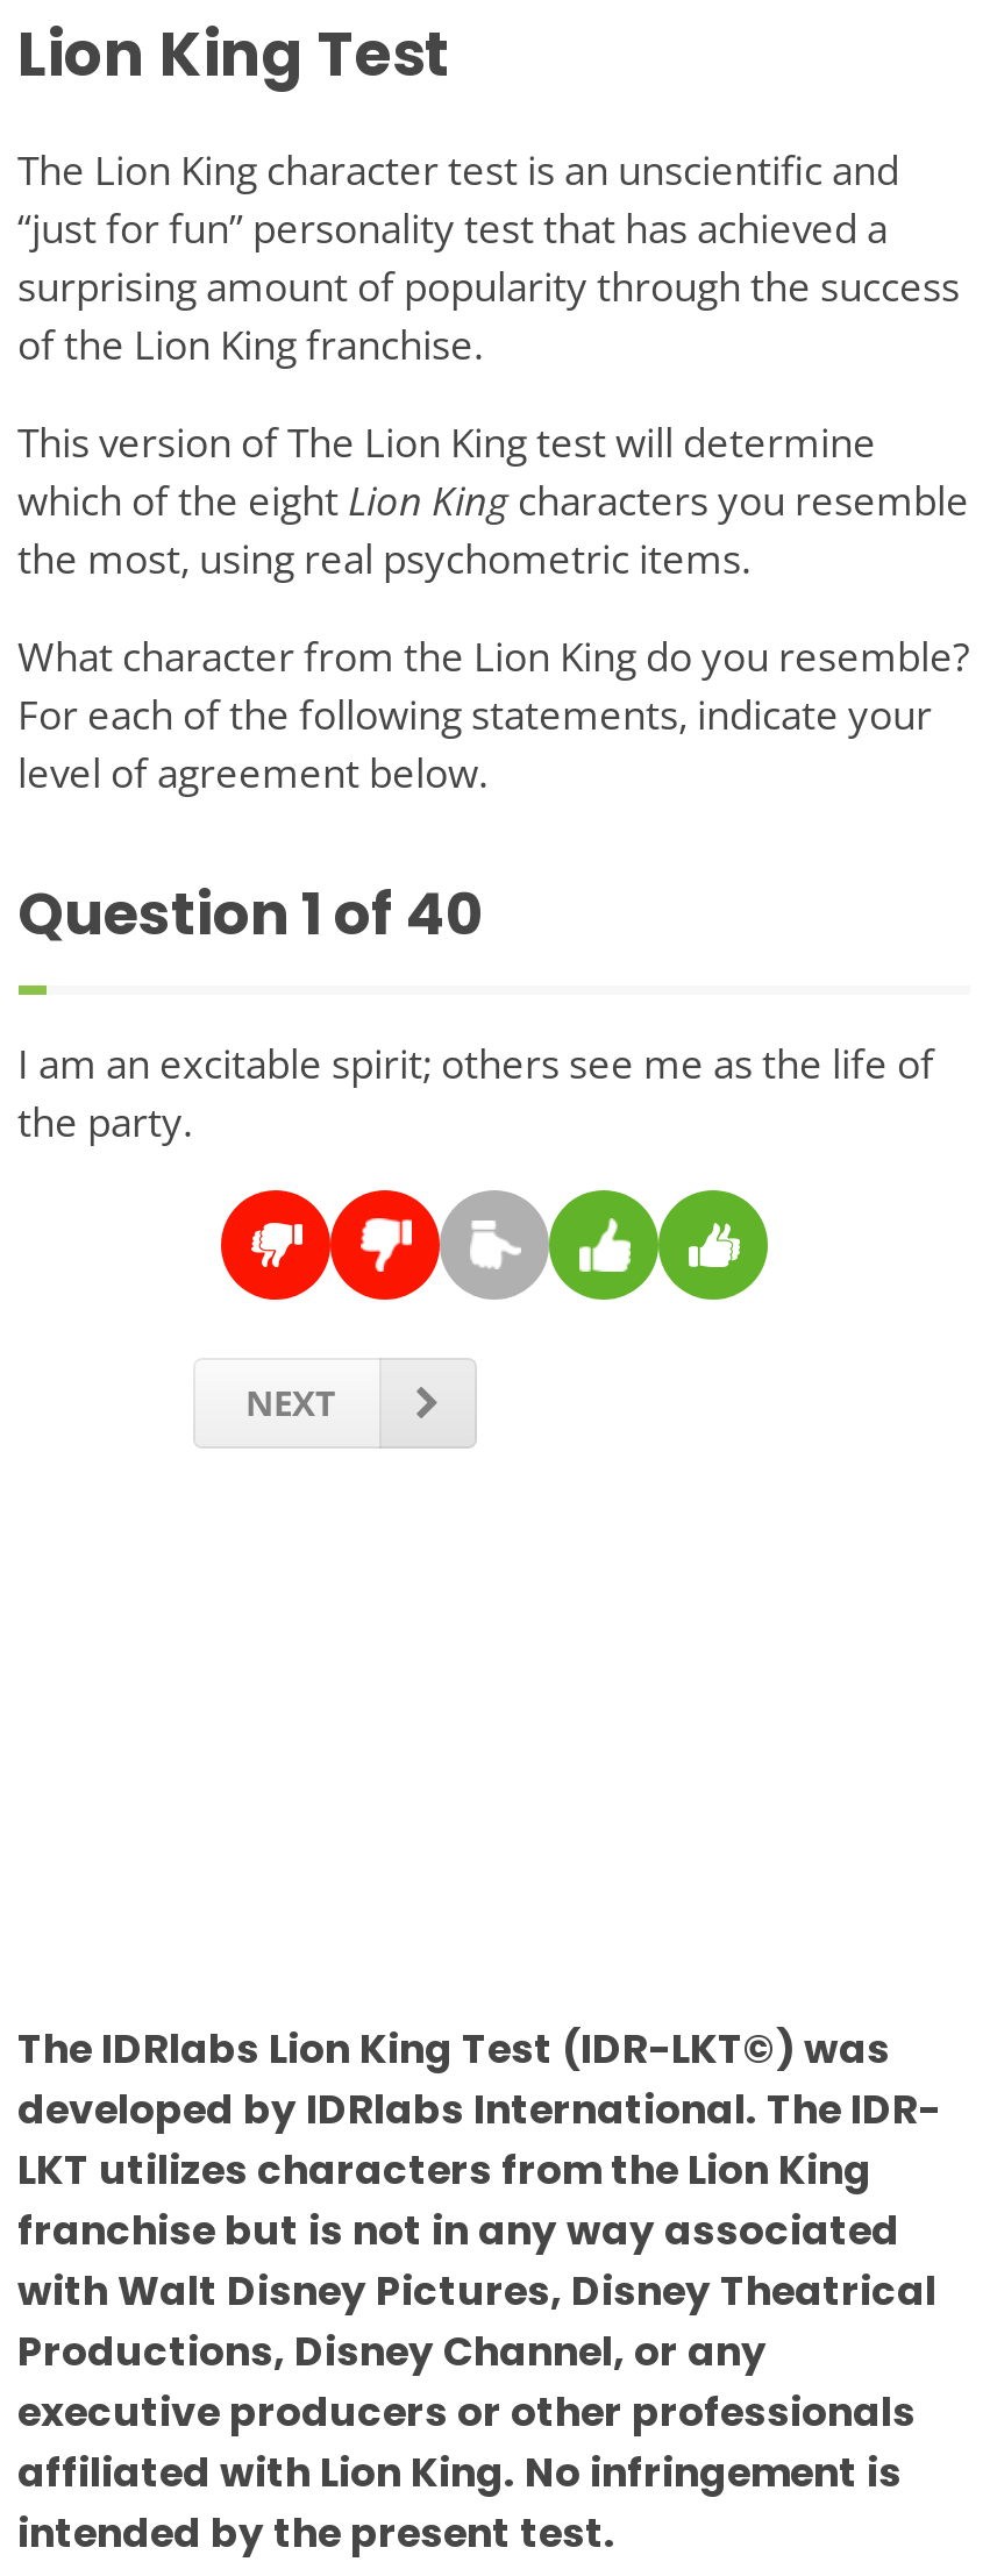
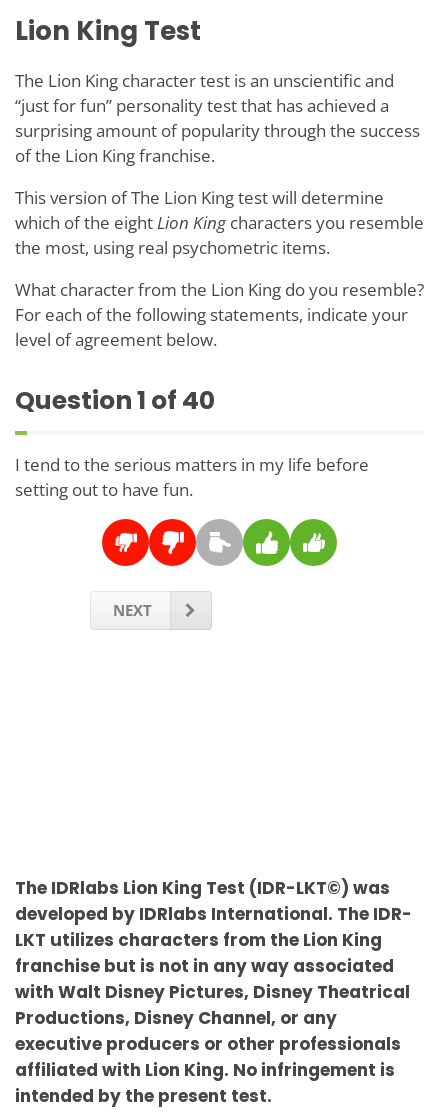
- I am an excitable spirit; others see me as the life of
- the party.
+ I tend to the serious matters in my life before
+ setting out to have fun.
